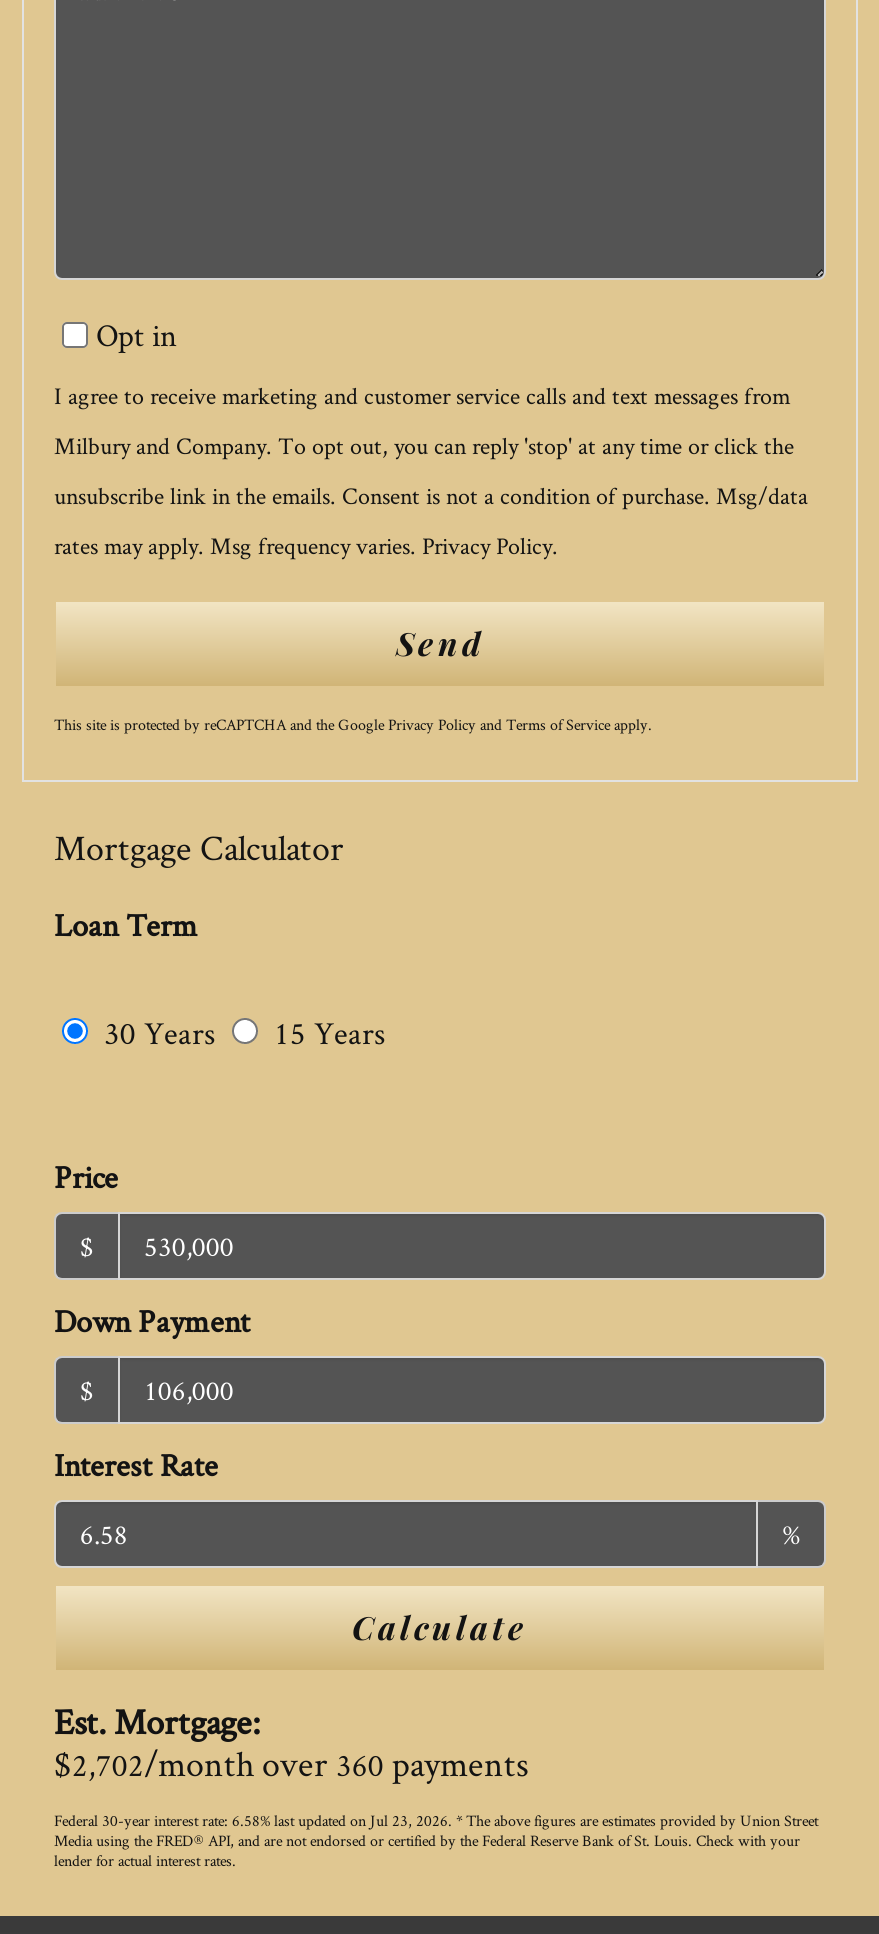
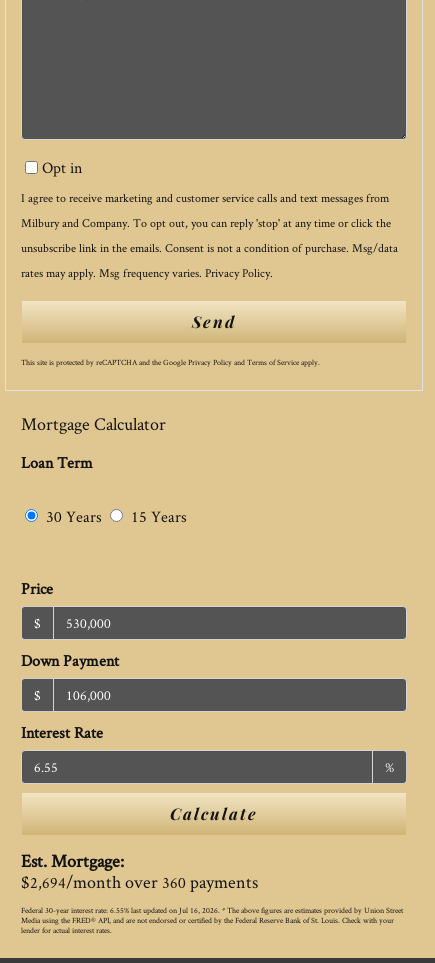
- $2,702/month over 360 payments
+ $2,694/month over 360 payments

- Federal 30-year interest rate: 6.58% last updated on Jul 23, 2026. * The above figures are estimates provided by Union Street
+ Federal 30-year interest rate: 6.55% last updated on Jul 16, 2026. * The above figures are estimates provided by Union Street
